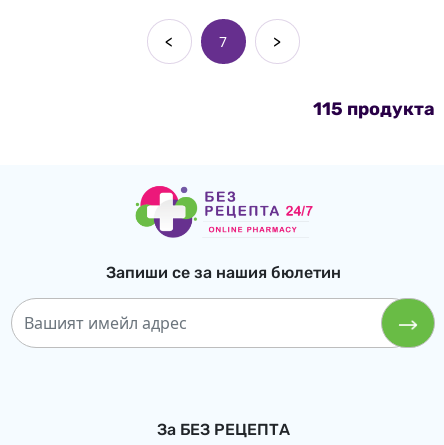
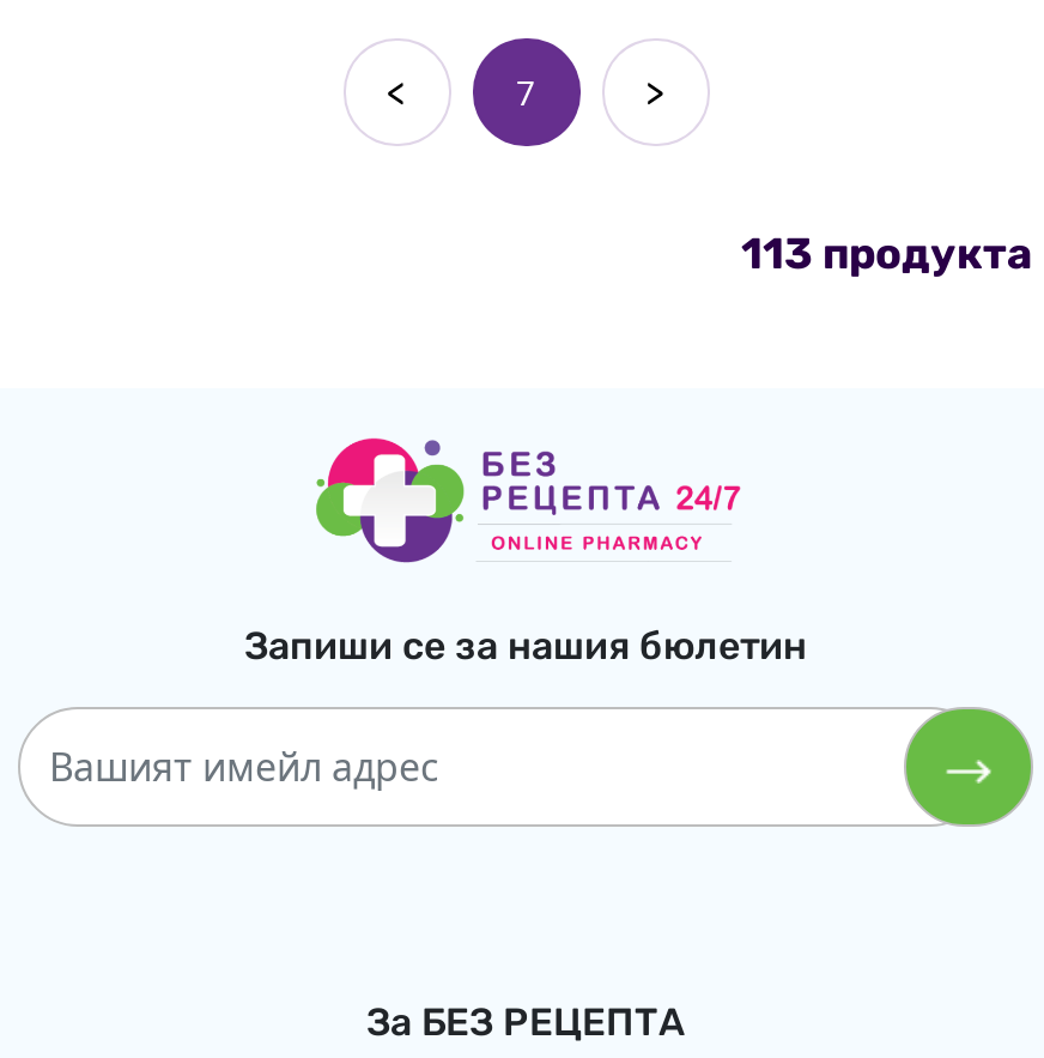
- 115 продукта
+ 113 продукта
